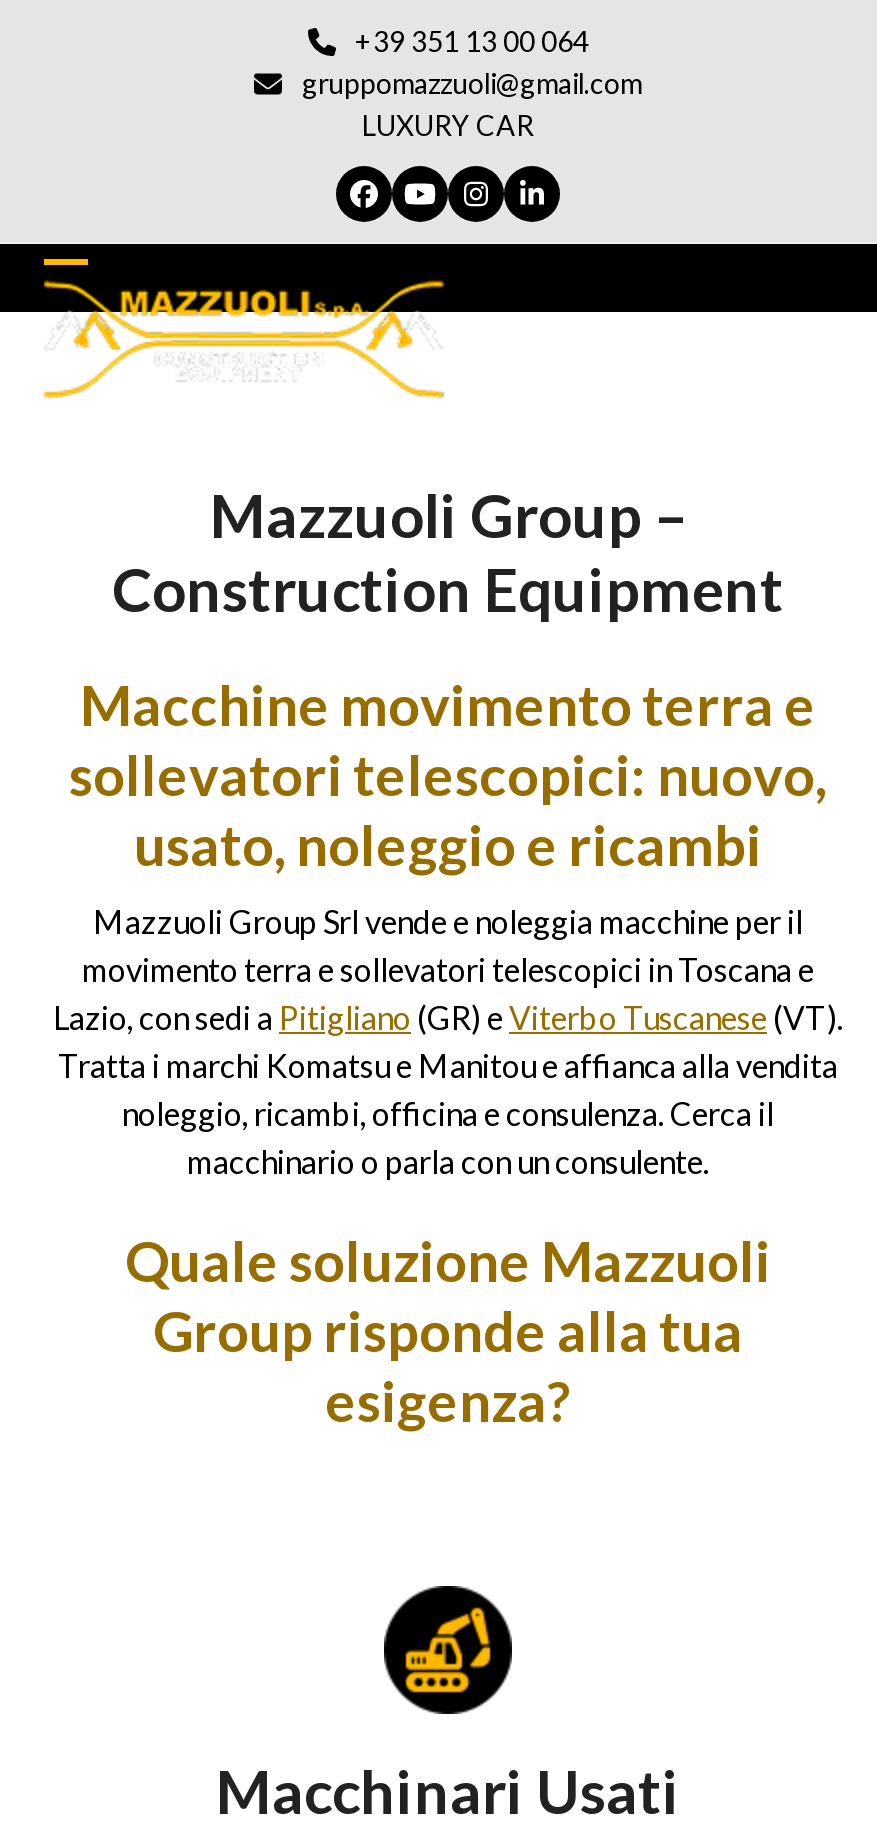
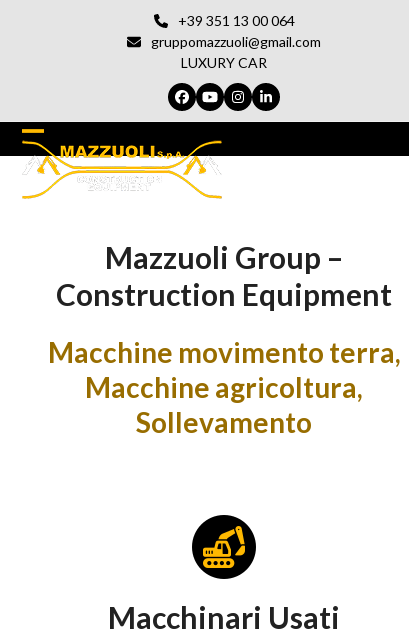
- Macchine movimento terra e
- sollevatori telescopici: nuovo,
- usato, noleggio e ricambi
- Mazzuoli Group Srl vende e noleggia macchine per il
- movimento terra e sollevatori telescopici in Toscana e
- Lazio, con sedi a Pitigliano (GR) e Viterbo Tuscanese (VT).
- Tratta i marchi Komatsu e Manitou e affianca alla vendita
- noleggio, ricambi, officina e consulenza. Cerca il
- macchinario o parla con un consulente.
- Quale soluzione Mazzuoli
- Group risponde alla tua
- esigenza?
+ Macchine movimento terra,
+ Macchine agricoltura,
+ Sollevamento
